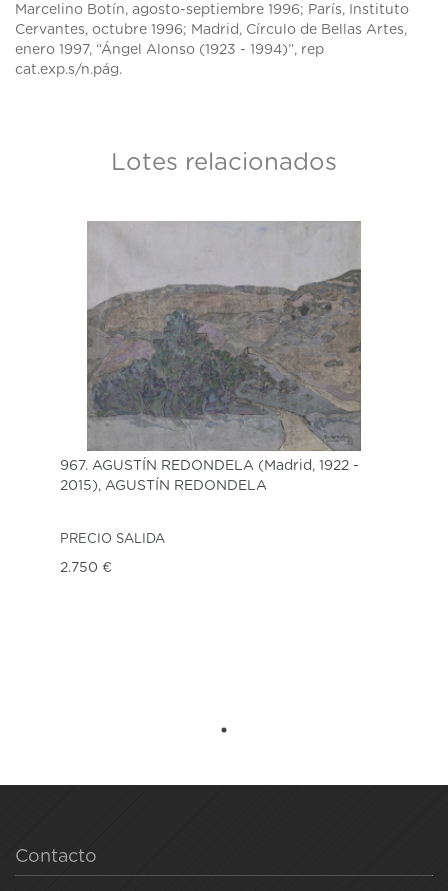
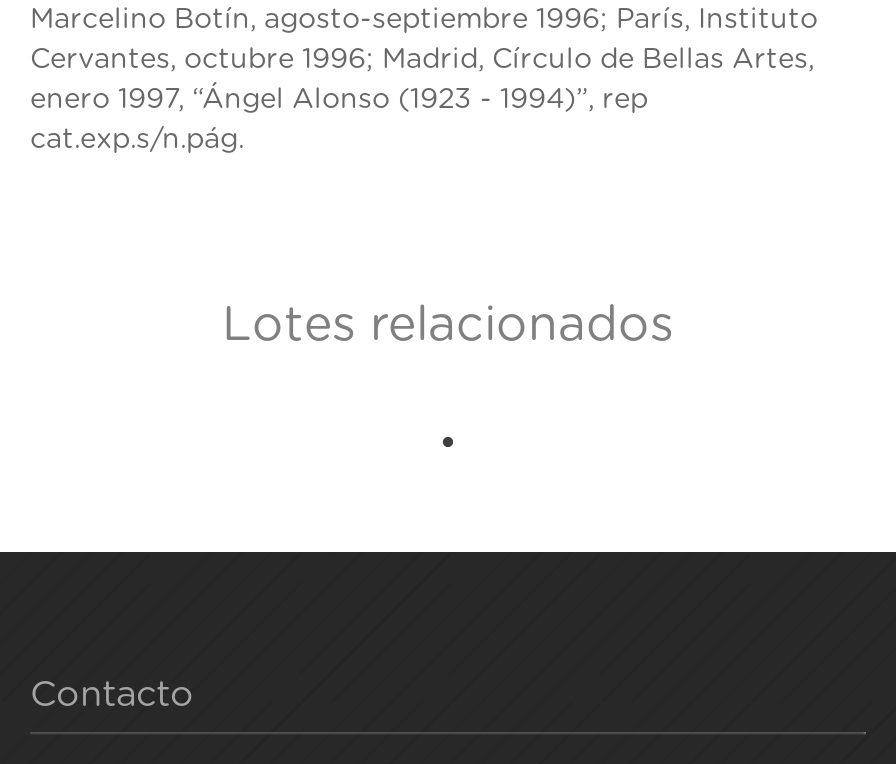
- [image]
- 967. AGUSTÍN REDONDELA (Madrid, 1922 -
- 2015), AGUSTÍN REDONDELA

- PRECIO SALIDA
- 2.750 €
